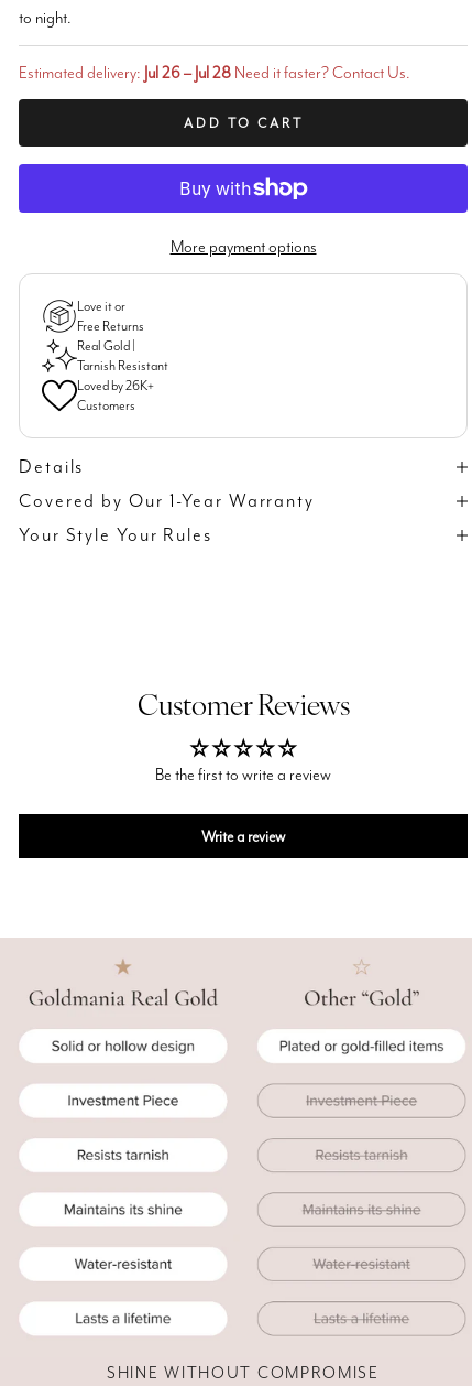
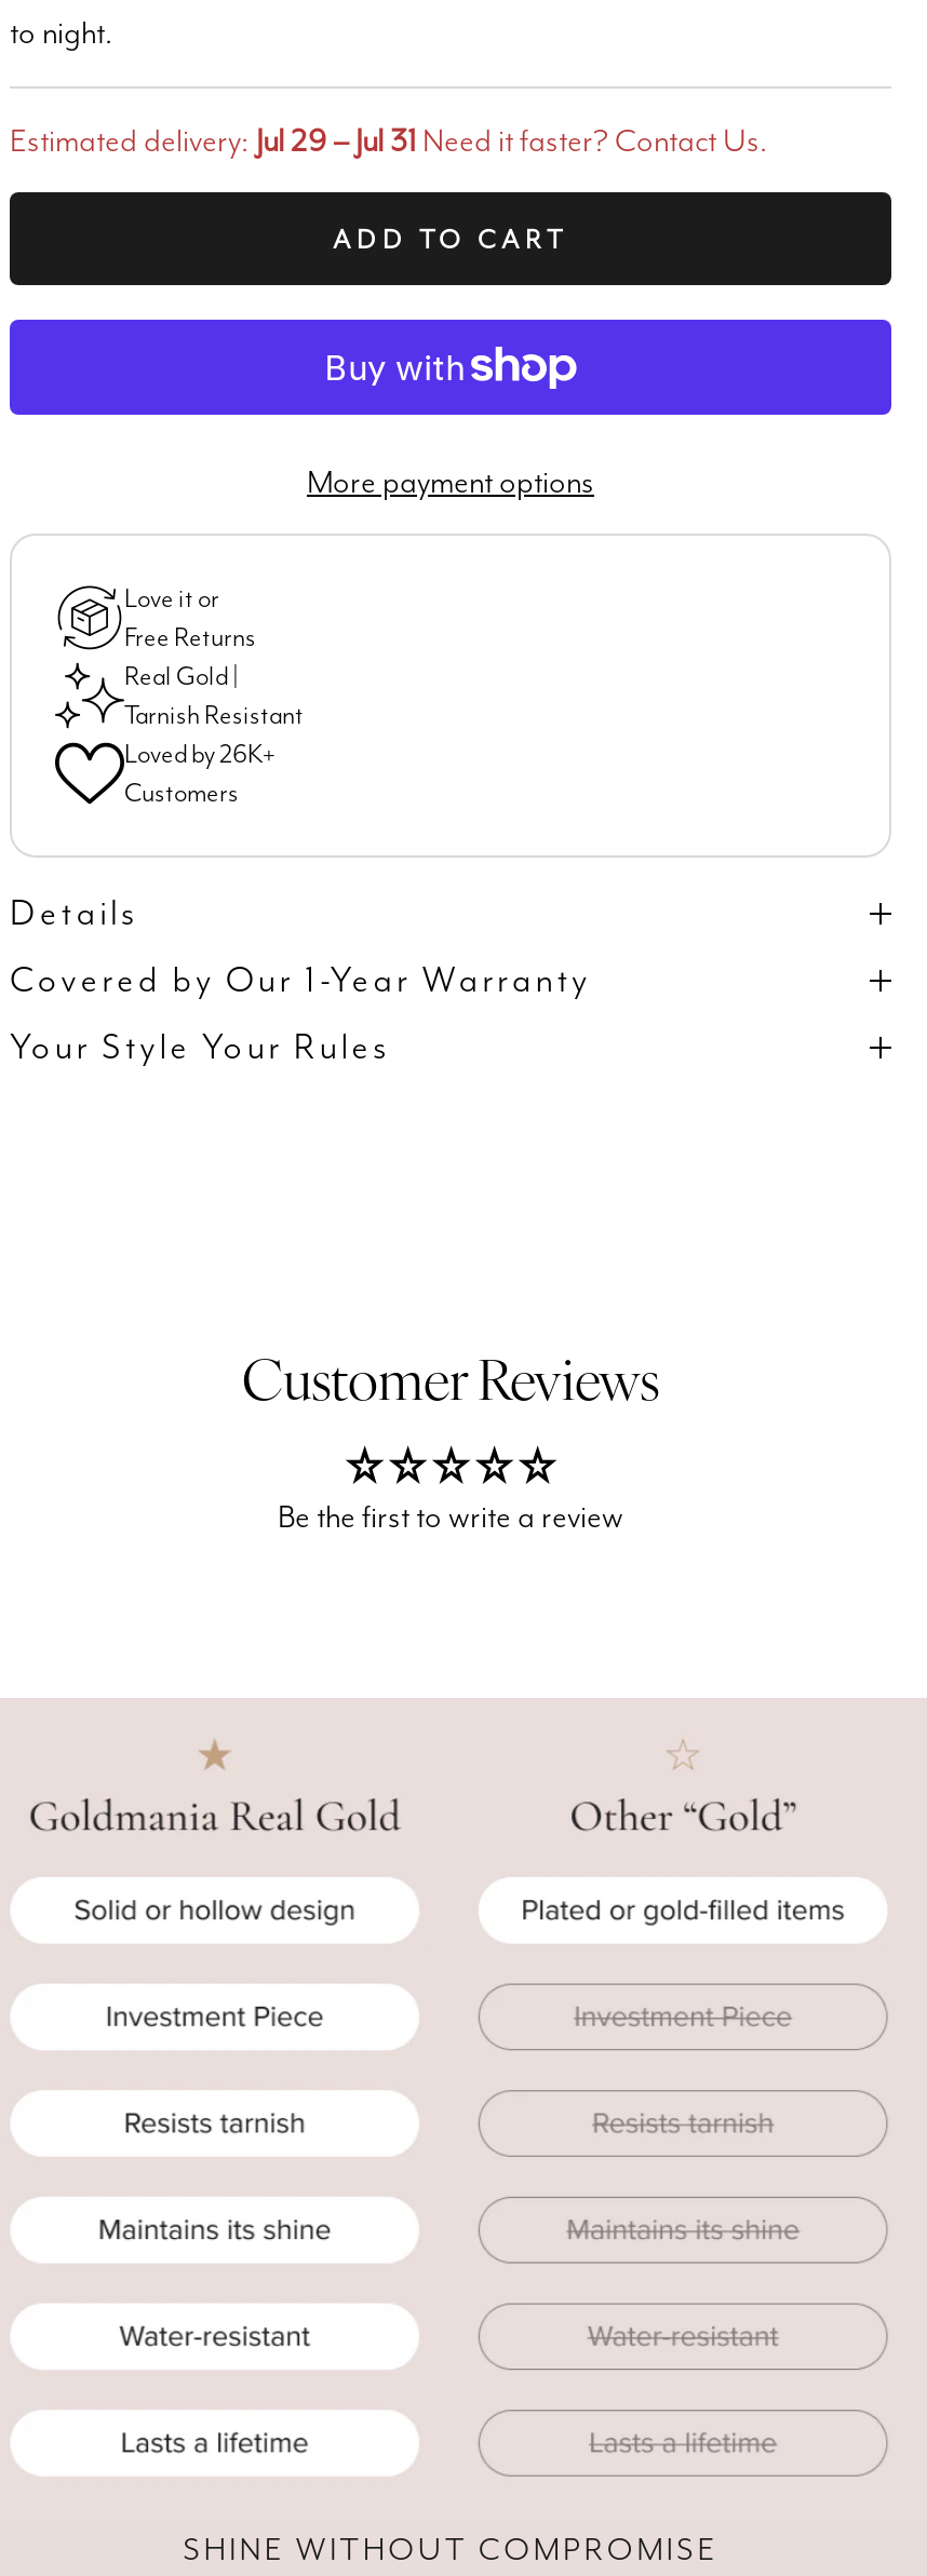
- Estimated delivery: Jul 26 – Jul 28 Need it faster? Contact Us.
+ Estimated delivery: Jul 29 – Jul 31 Need it faster? Contact Us.

- Write a review
